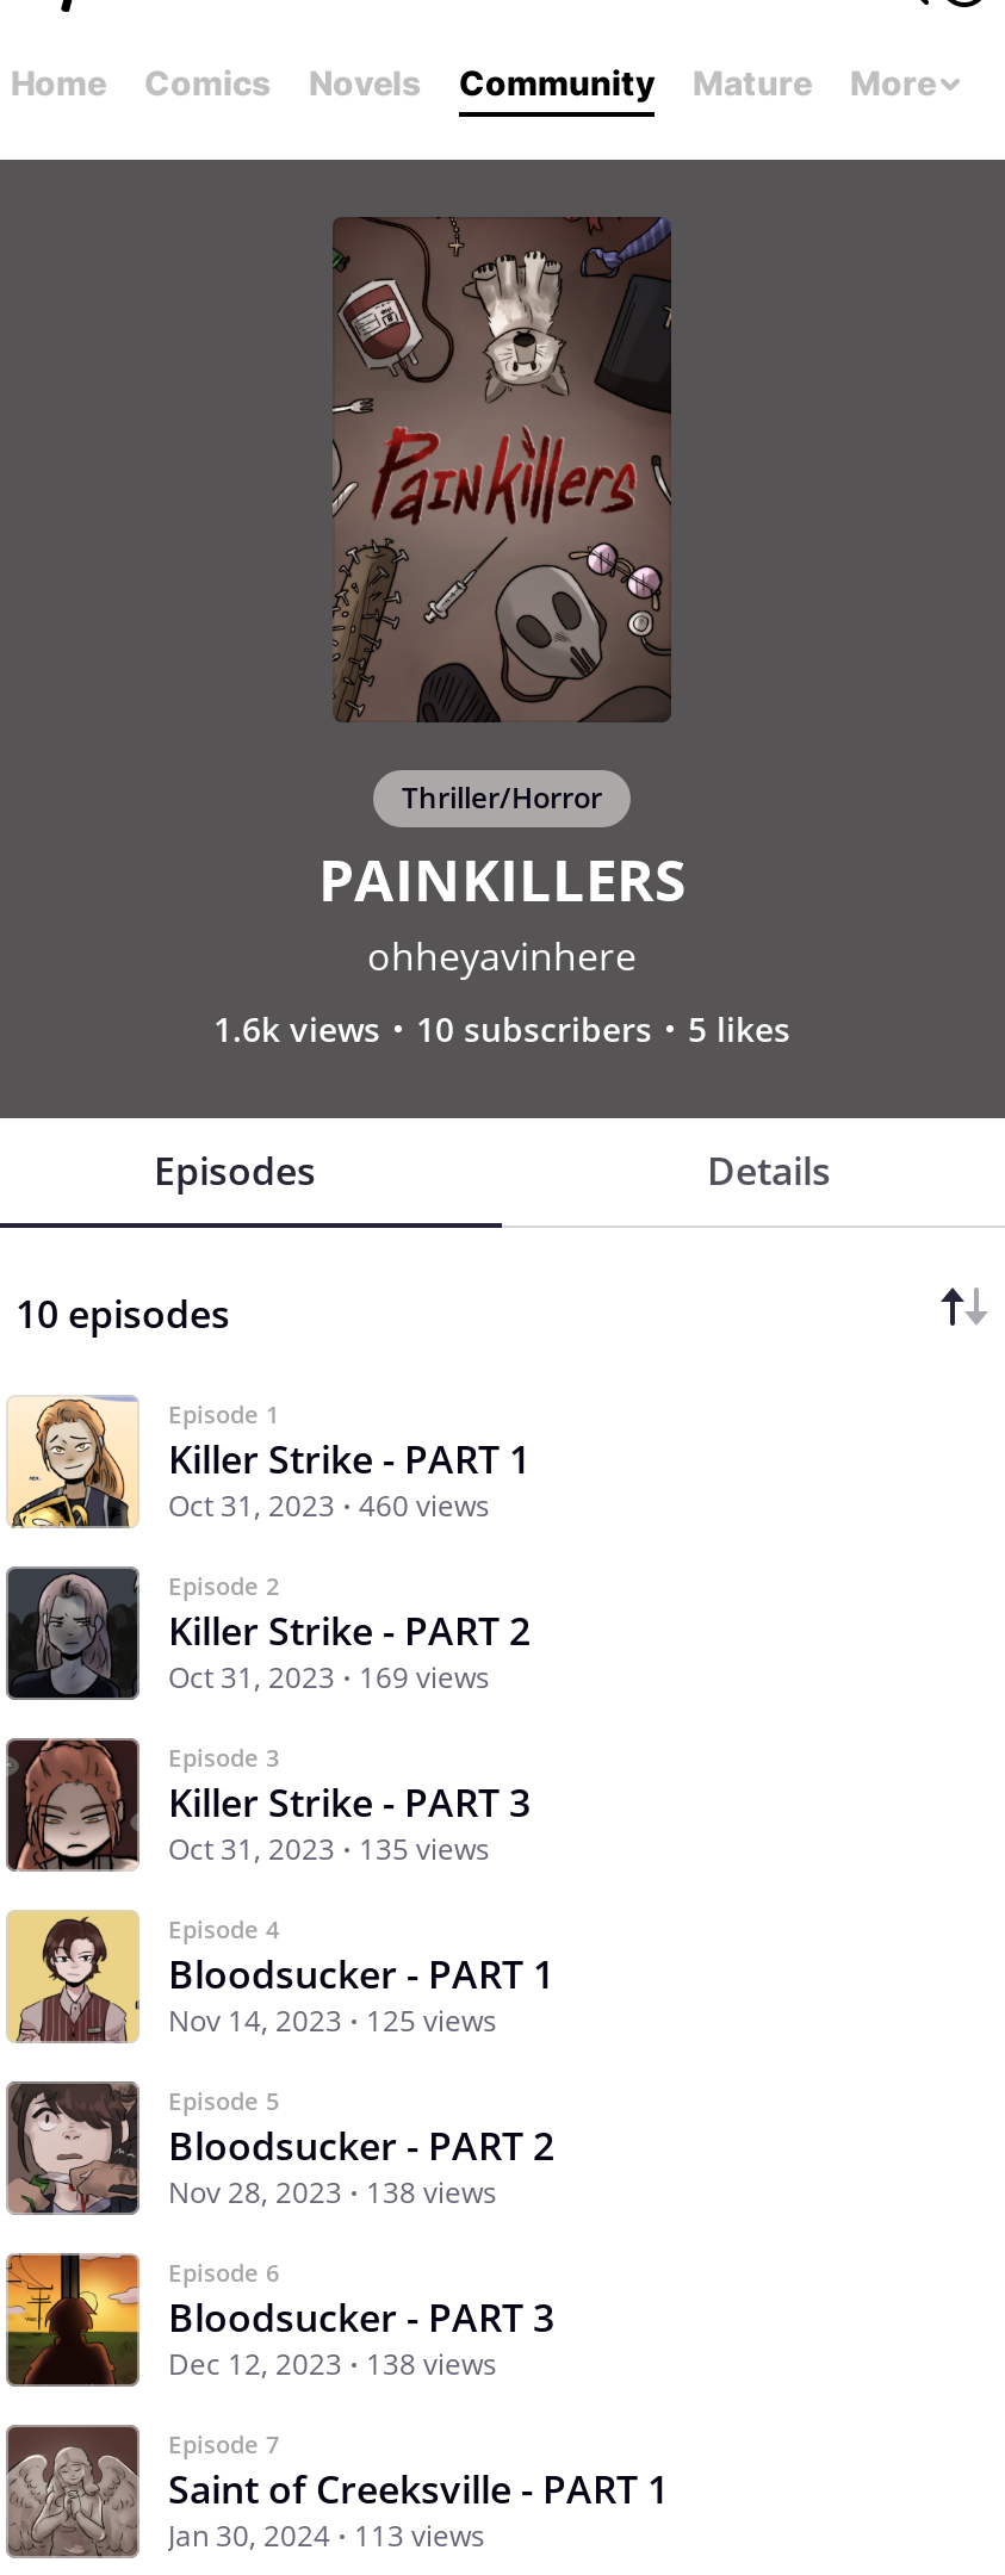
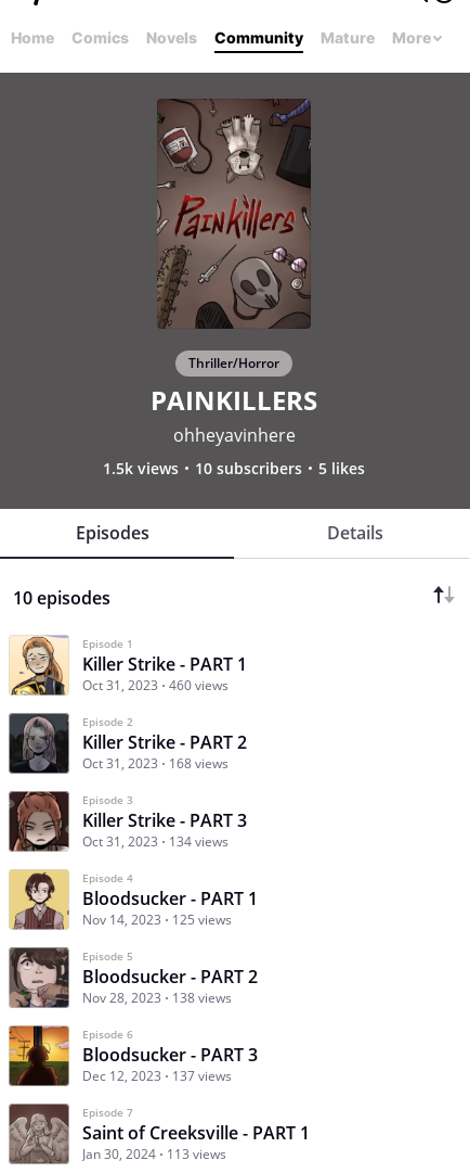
- 1.6k views 10 subscribers 5 likes
+ 1.5k views 10 subscribers 5 likes

- Oct 31, 2023 169 views
+ Oct 31, 2023 168 views

- Oct 31, 2023 135 views
+ Oct 31, 2023 134 views

- Dec 12, 2023 138 views
+ Dec 12, 2023 137 views
